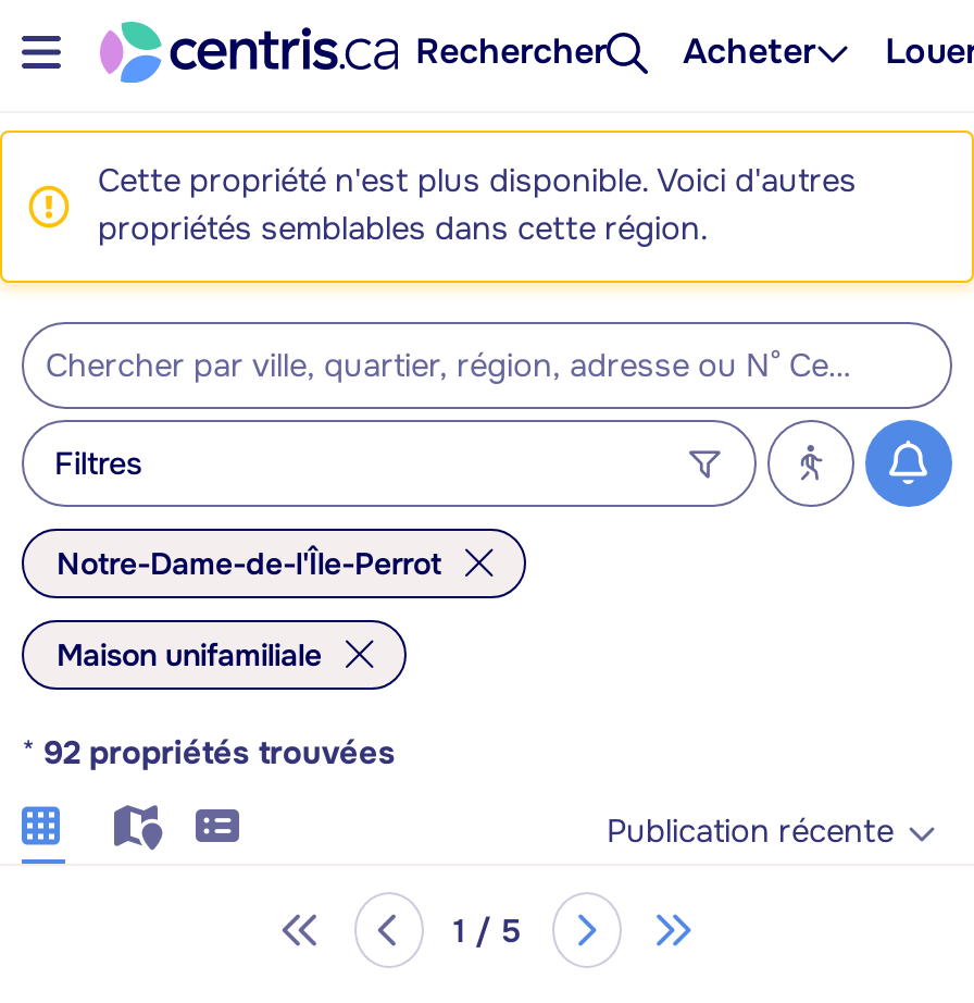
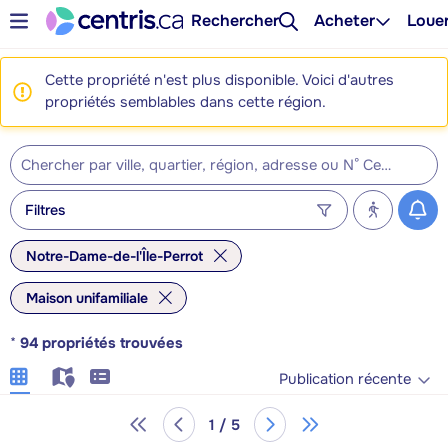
- * 92 propriétés trouvées
+ * 94 propriétés trouvées
